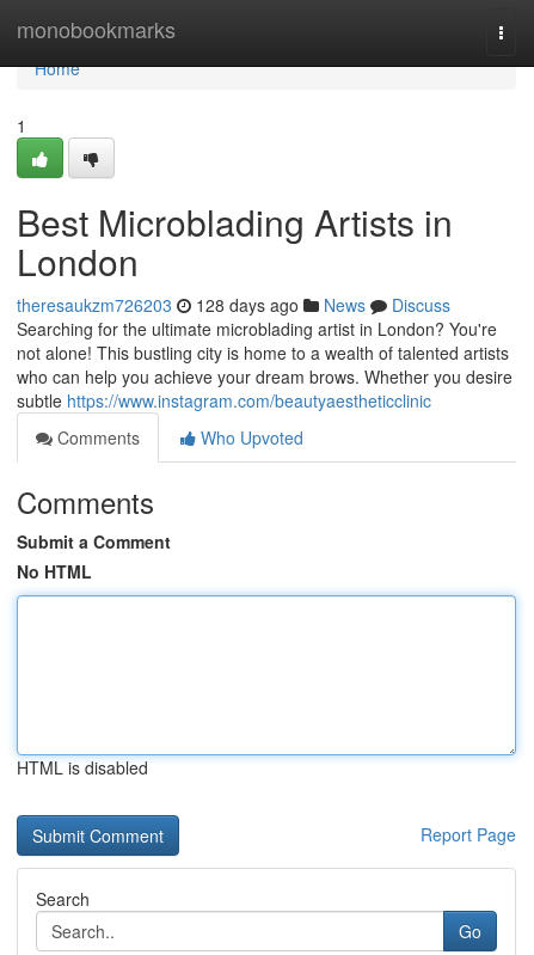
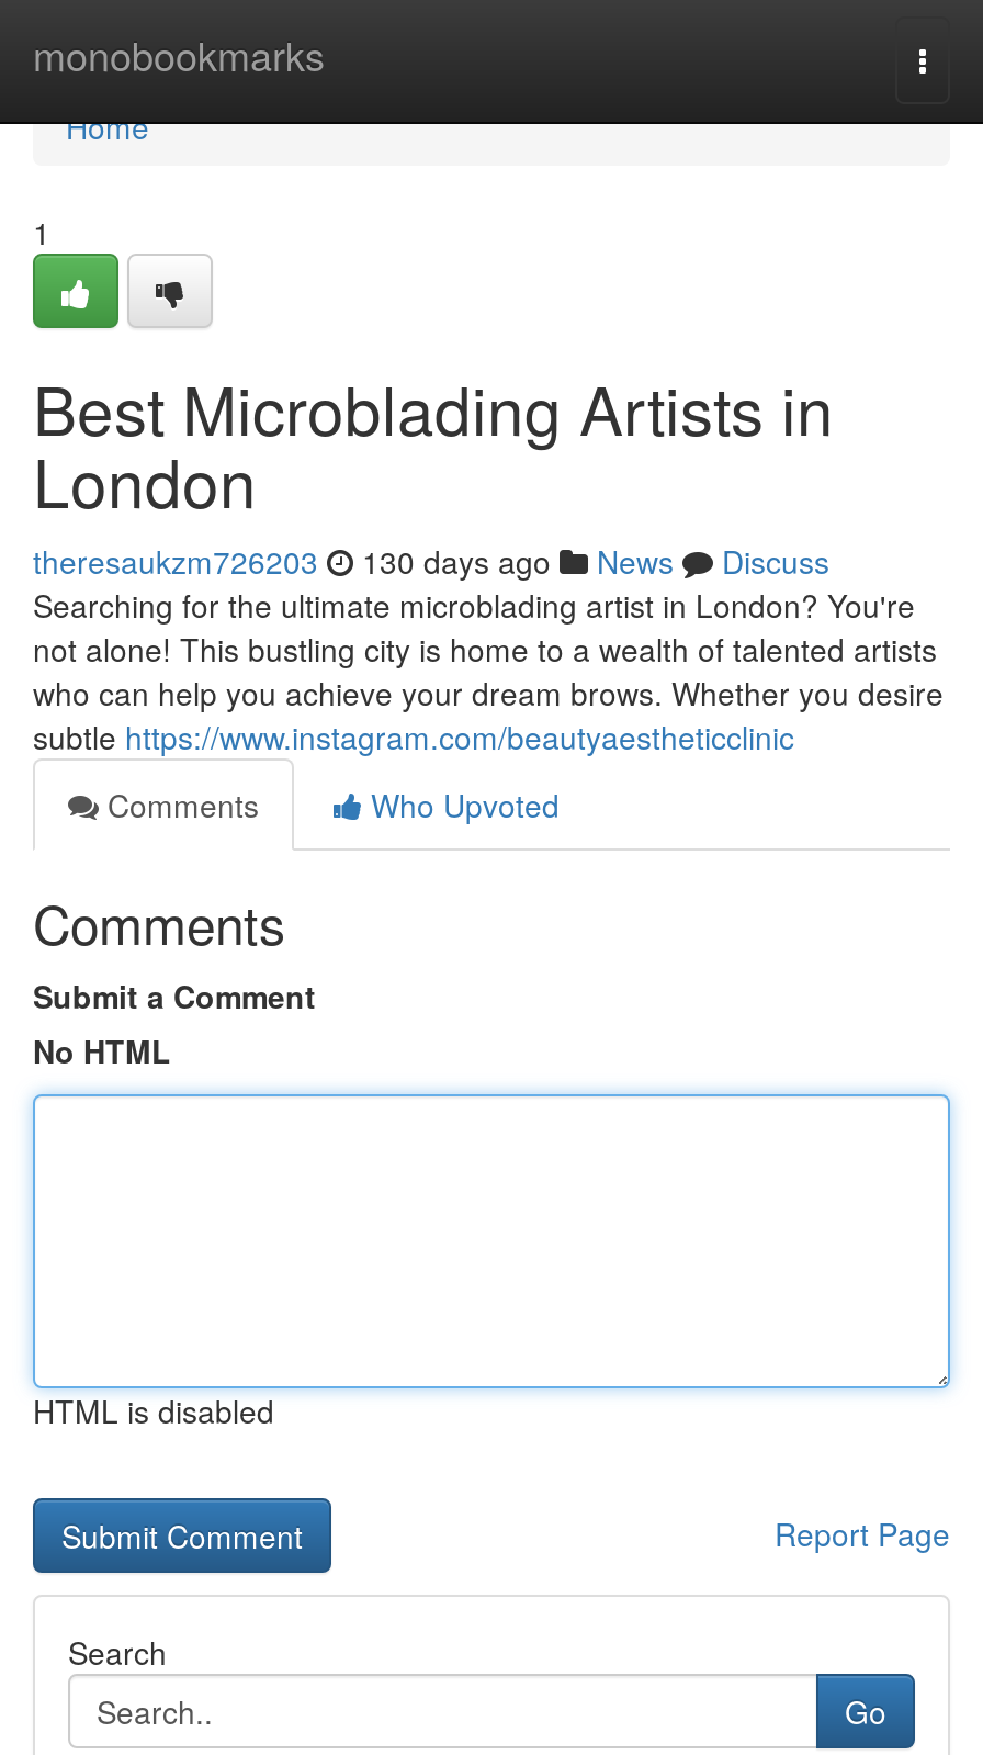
- theresaukzm726203 128 days ago News Discuss
+ theresaukzm726203 130 days ago News Discuss
